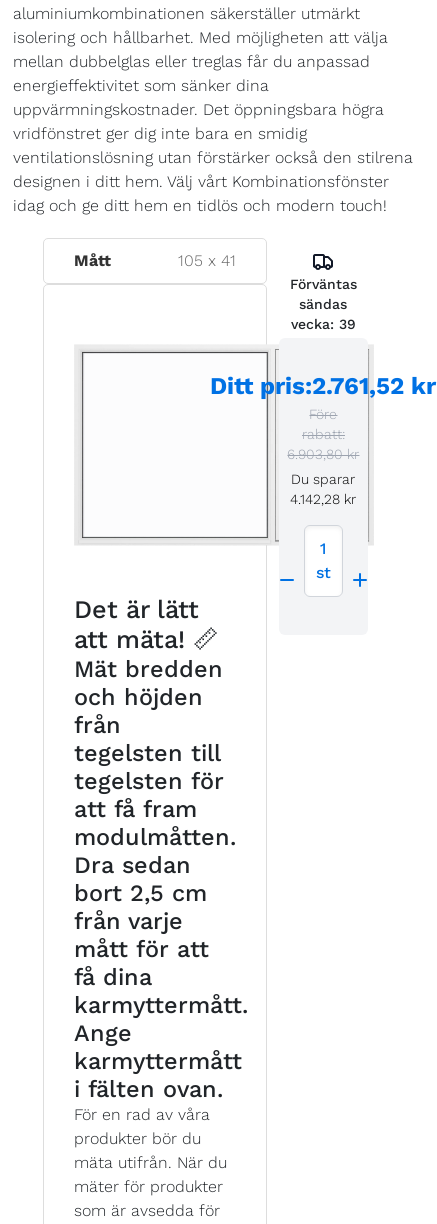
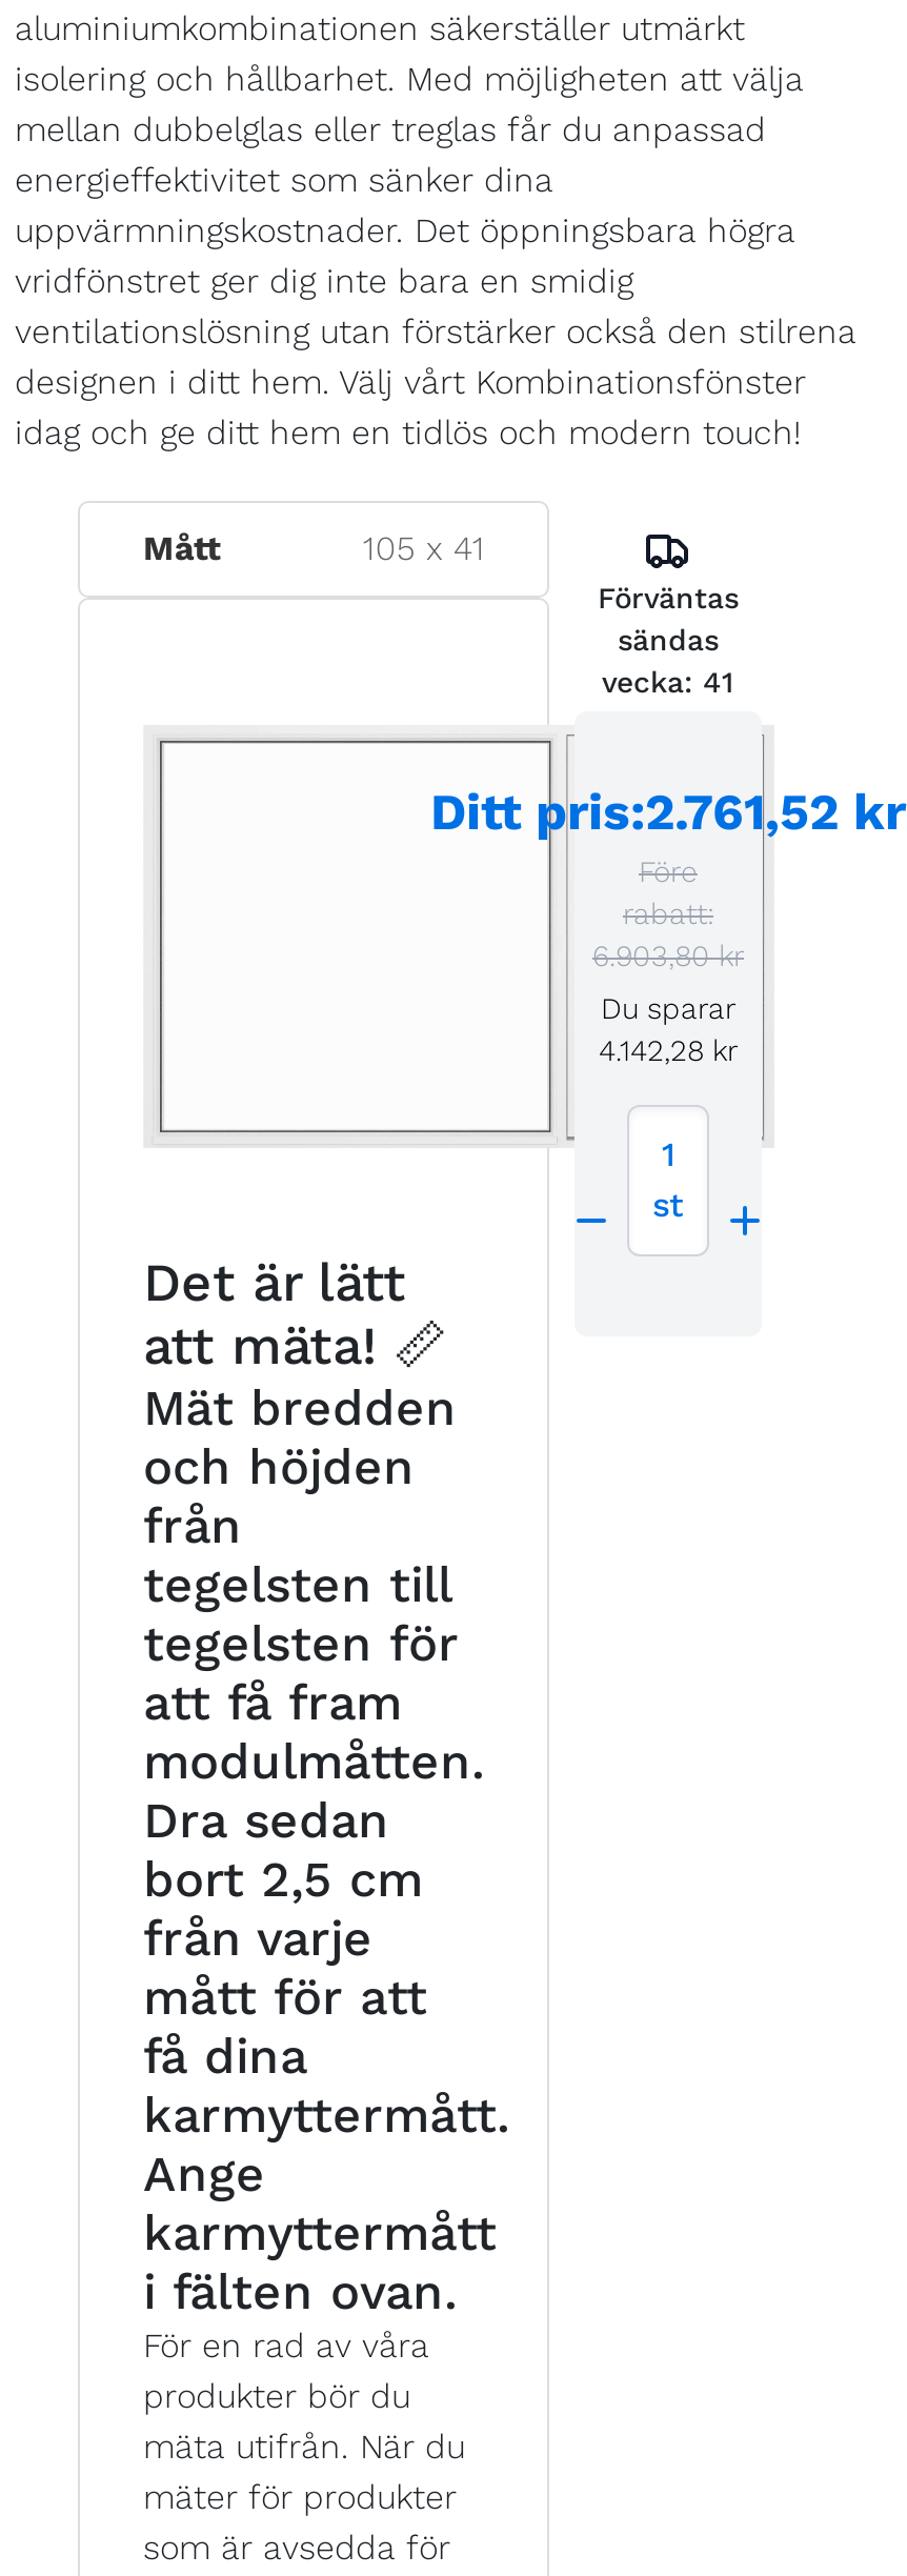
- vecka: 39
+ vecka: 41
